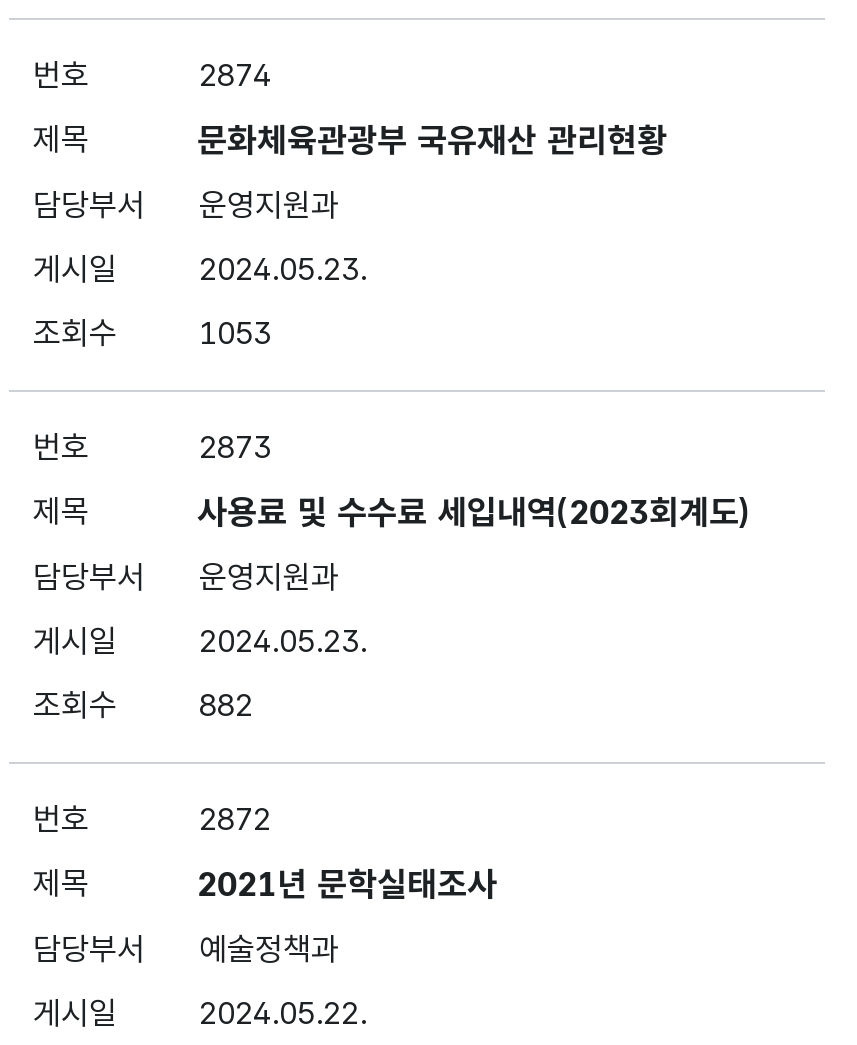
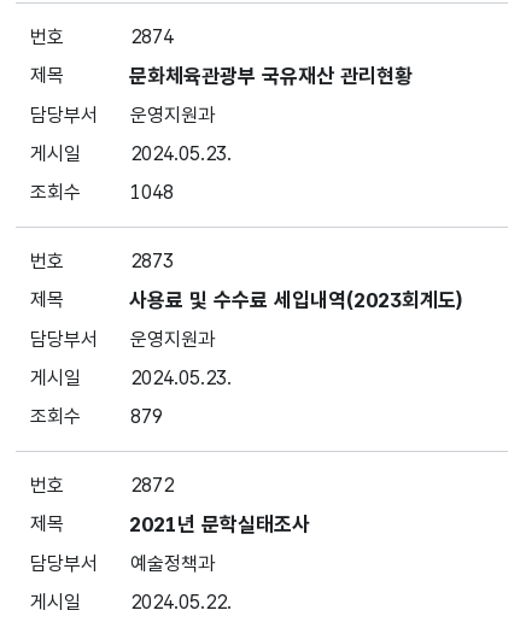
- 1053
+ 1048

- 882
+ 879
